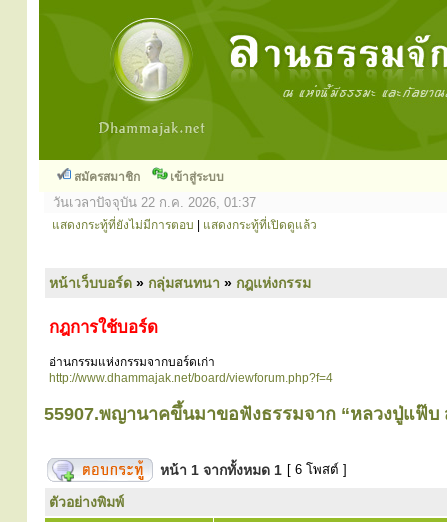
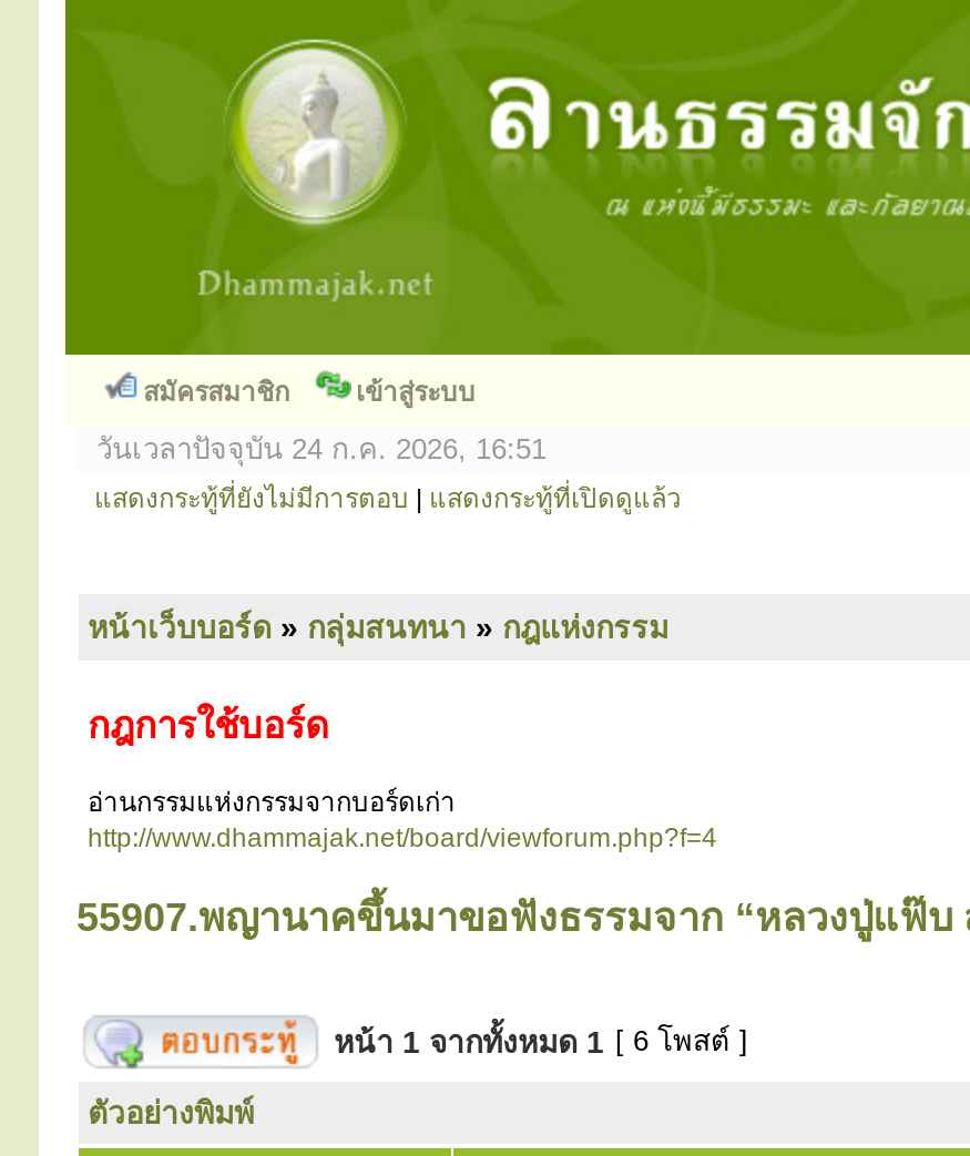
- วันเวลาปัจจุบัน 22 ก.ค. 2026, 01:37
+ วันเวลาปัจจุบัน 24 ก.ค. 2026, 16:51
